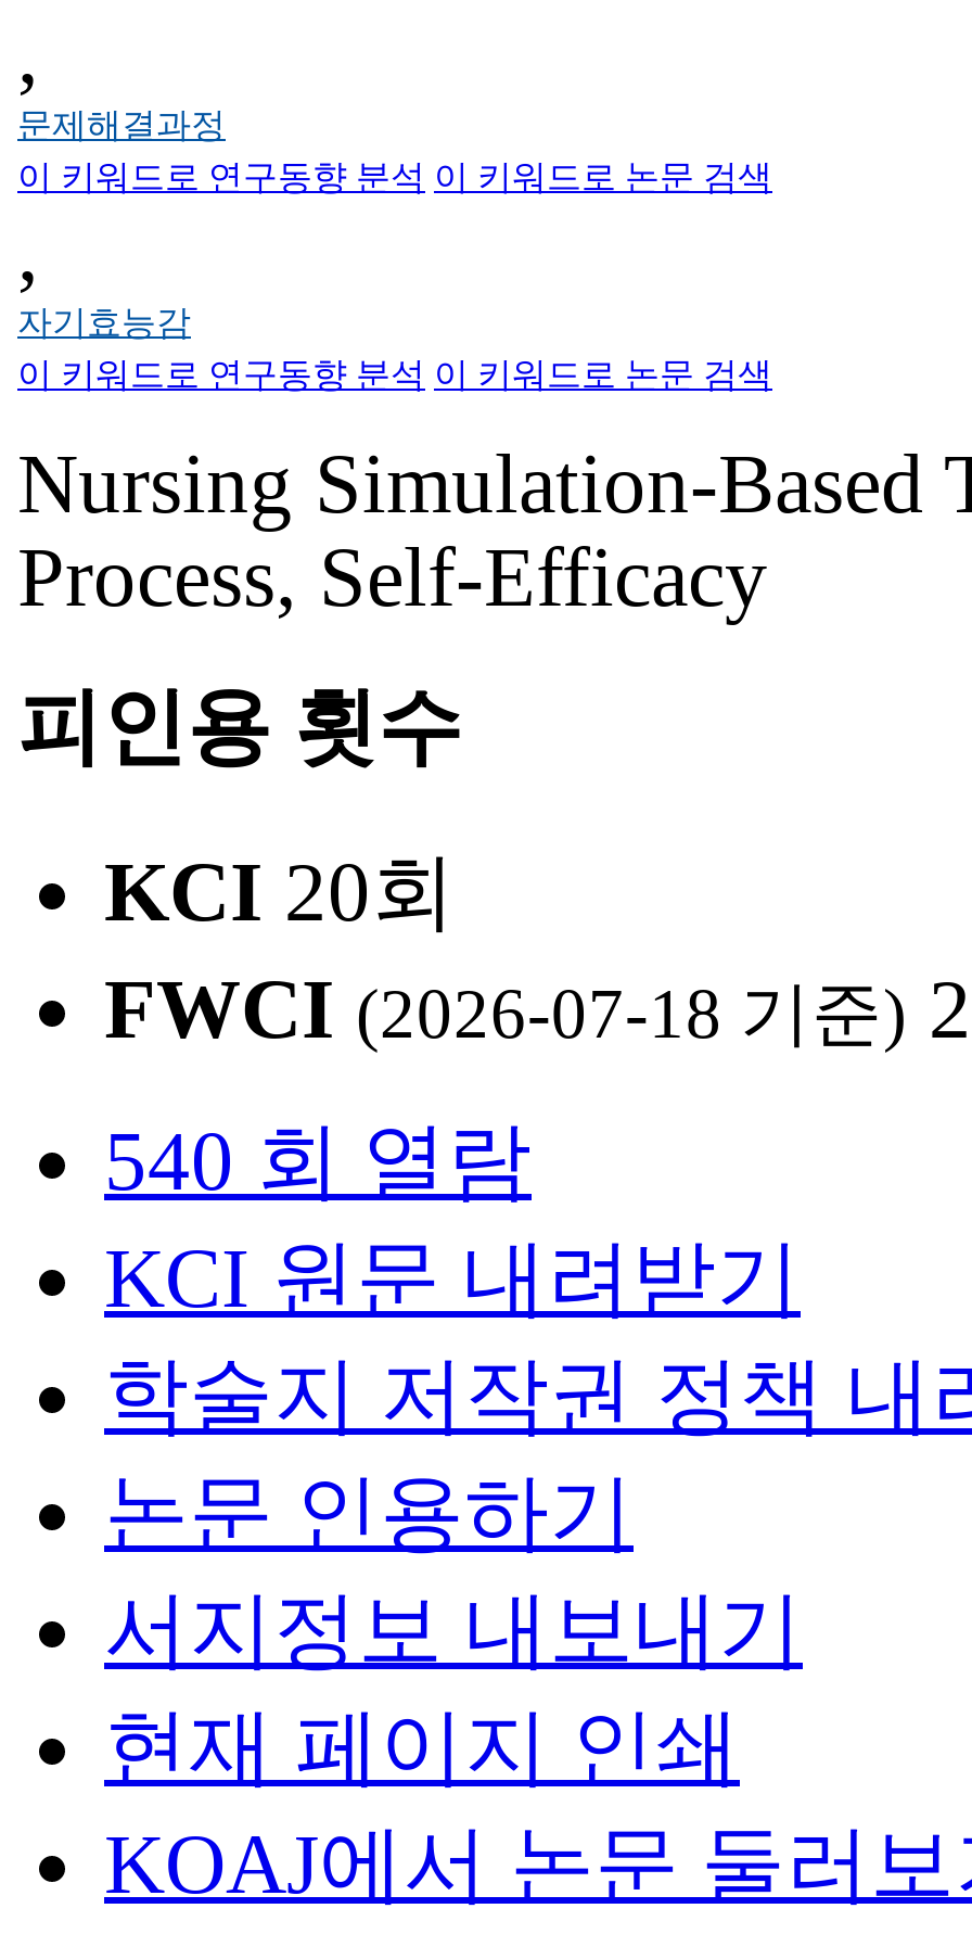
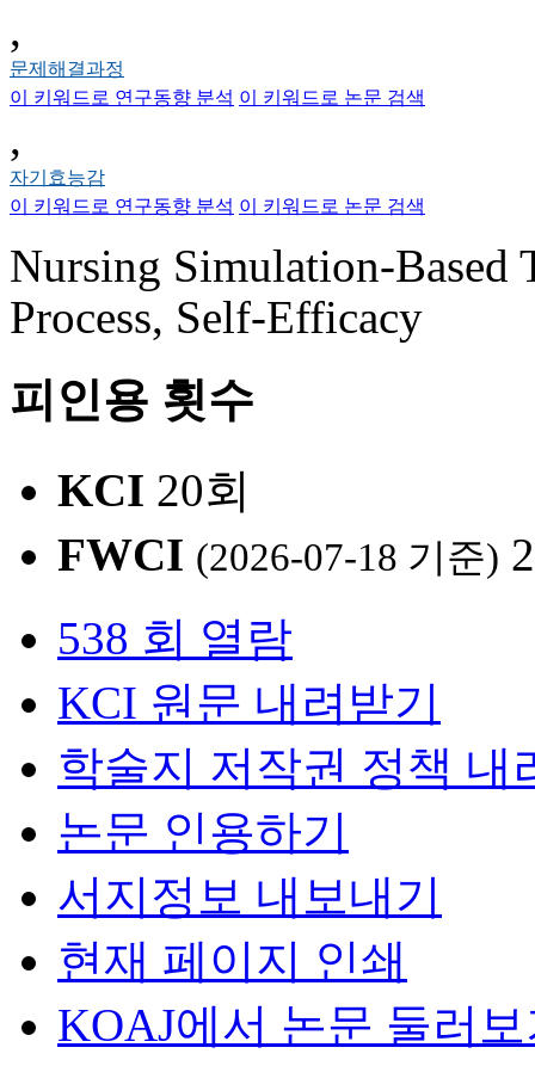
- 540 회 열람
+ 538 회 열람
